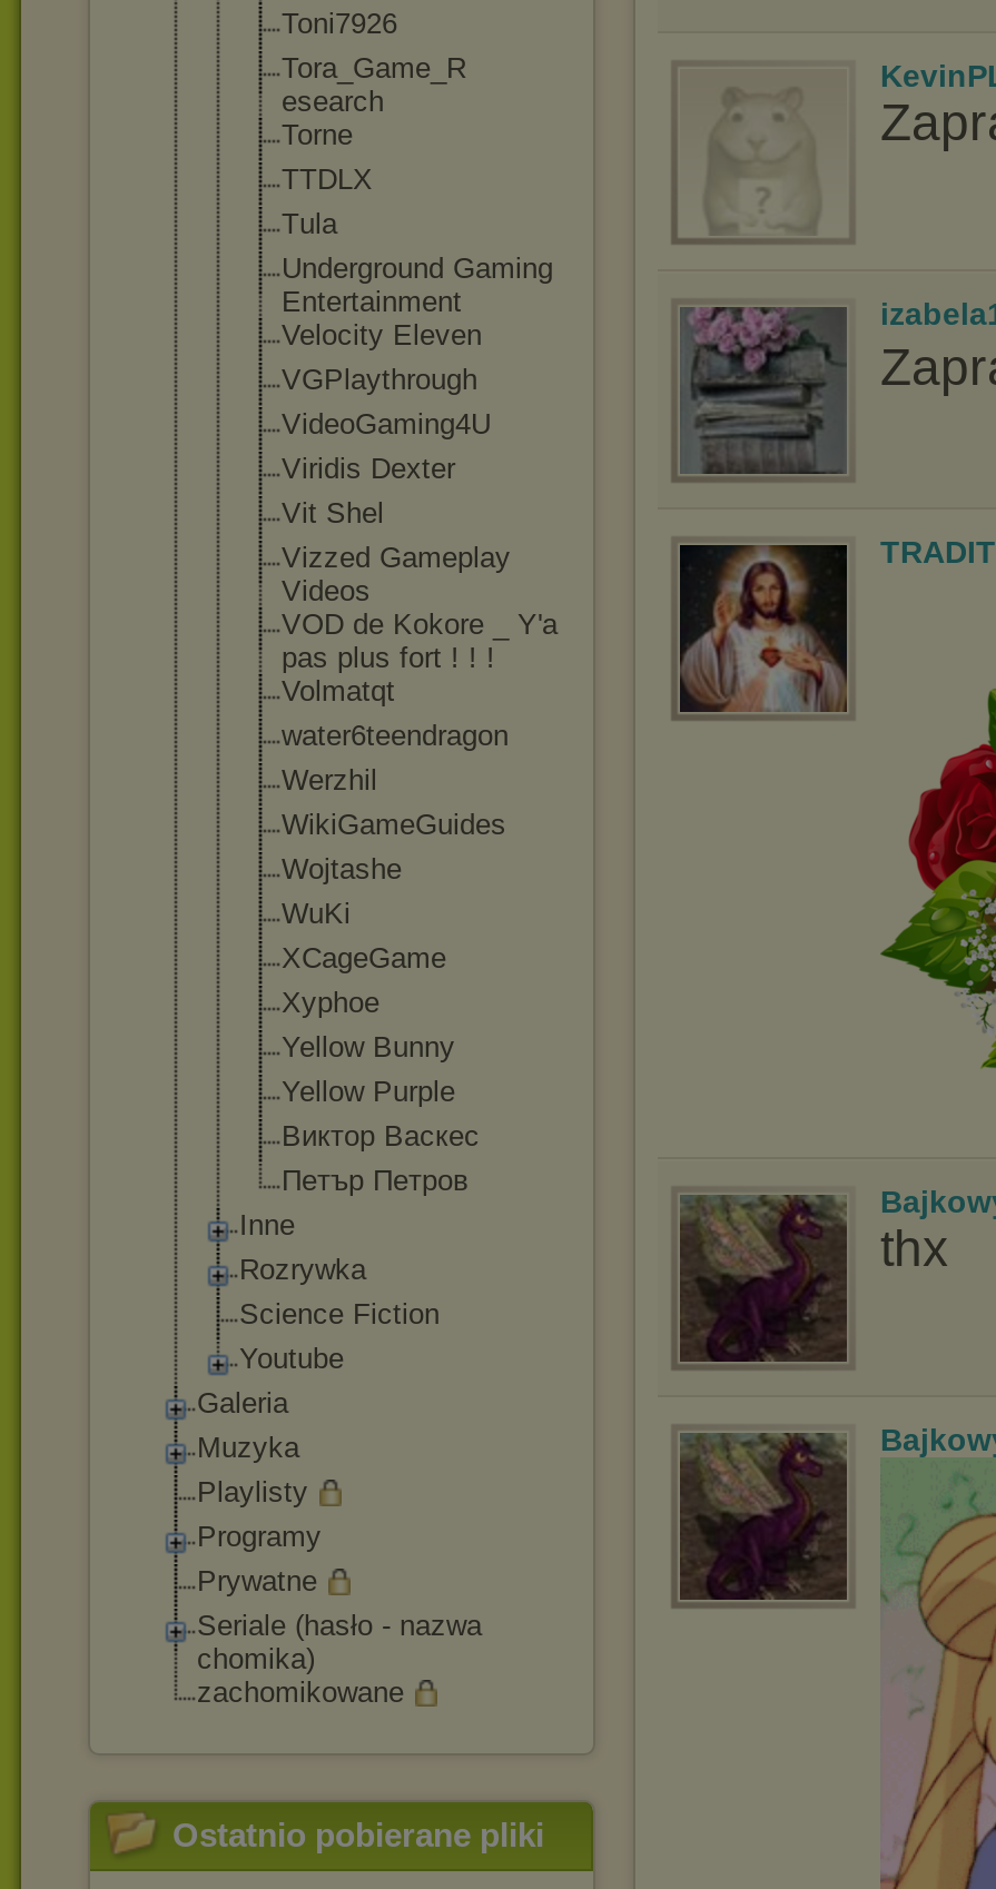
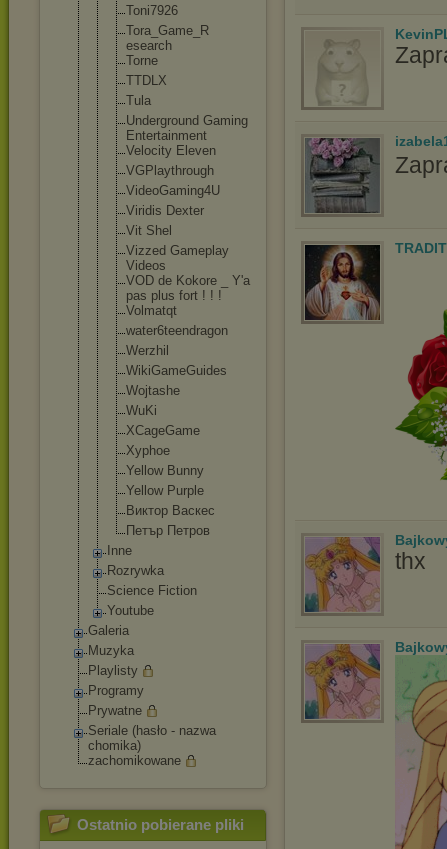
- [image]
+ [image]

- [image]
+ [image]
